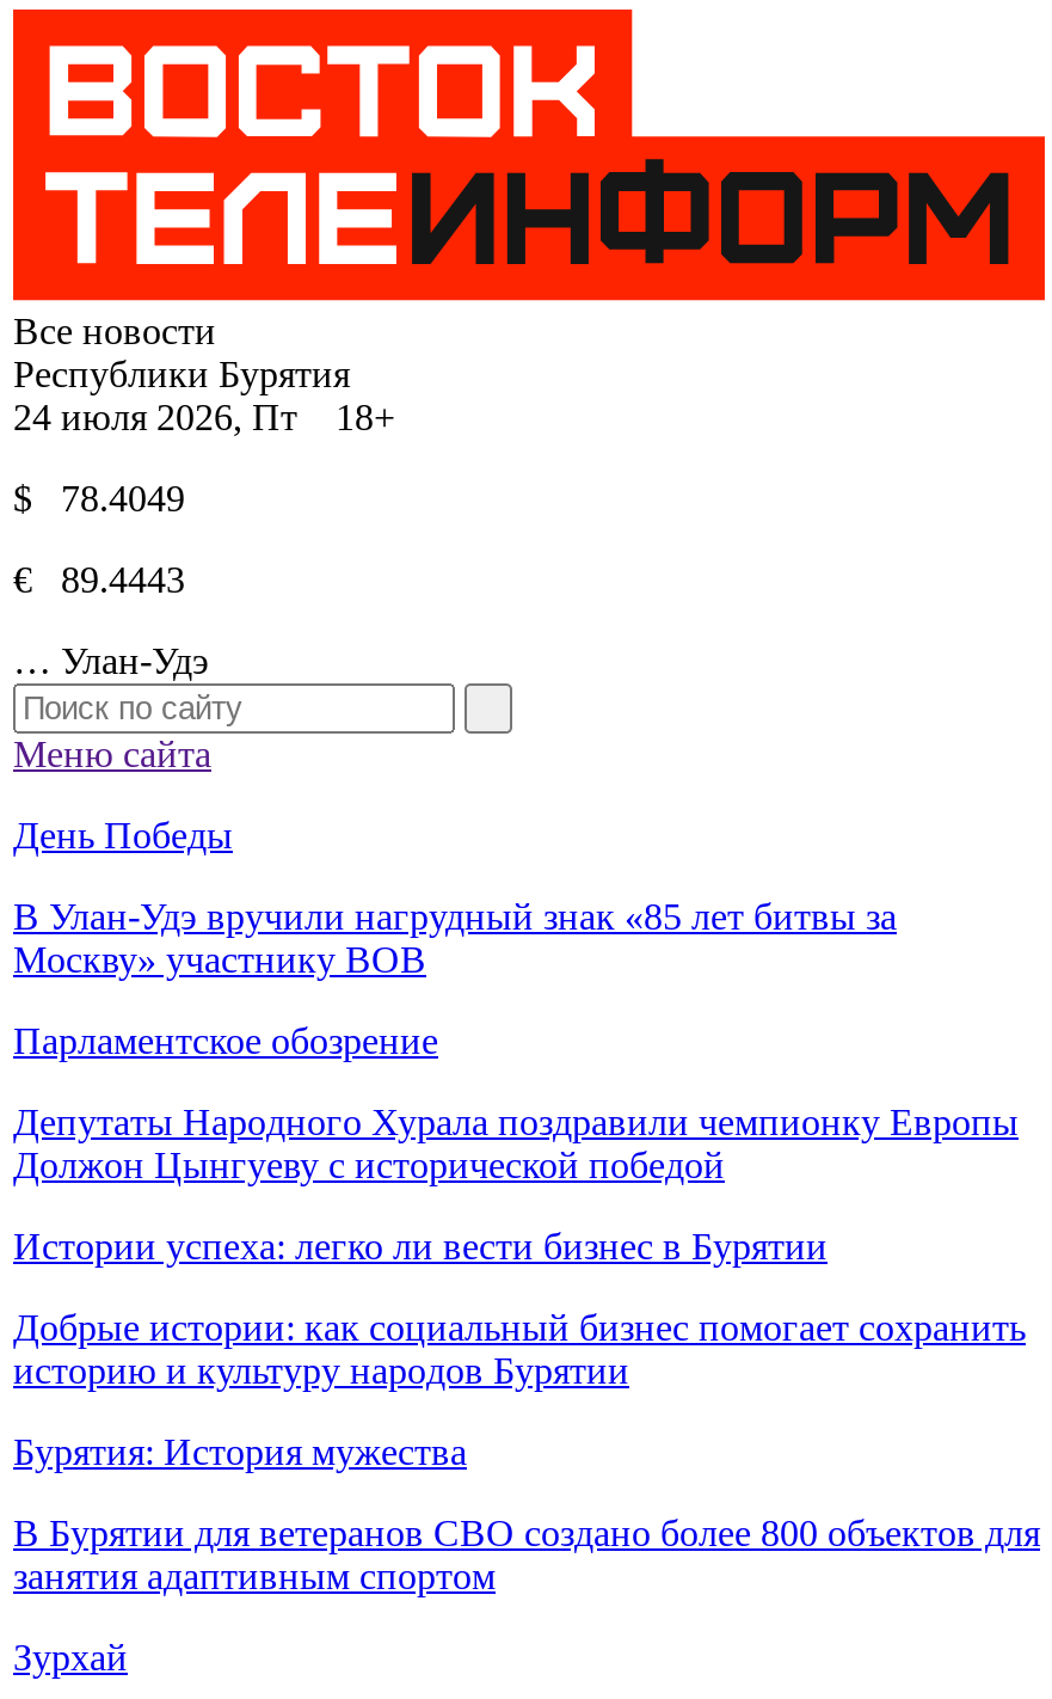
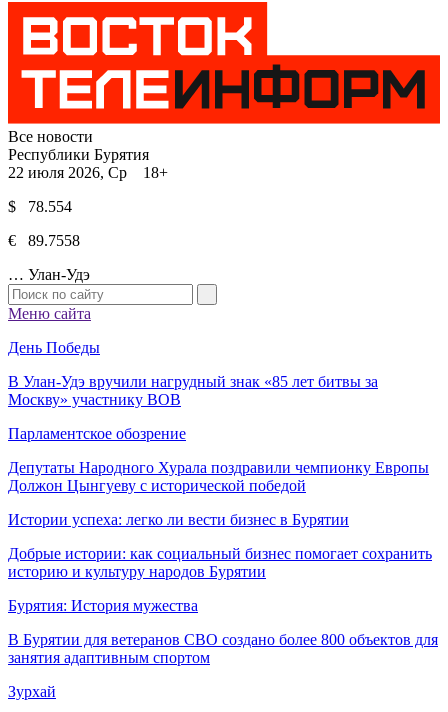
- 24 июля 2026, Пт 18+
+ 22 июля 2026, Ср 18+

- $ 78.4049
+ $ 78.554

- € 89.4443
+ € 89.7558
